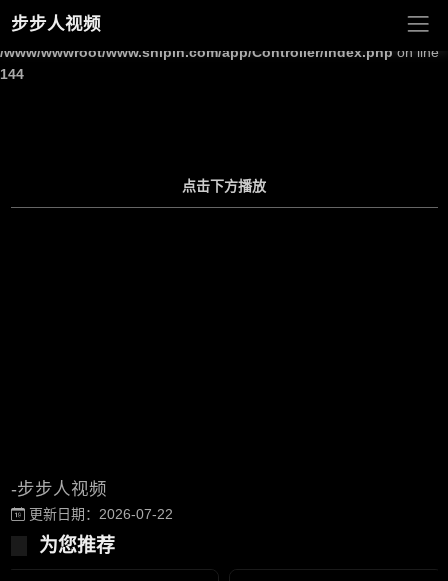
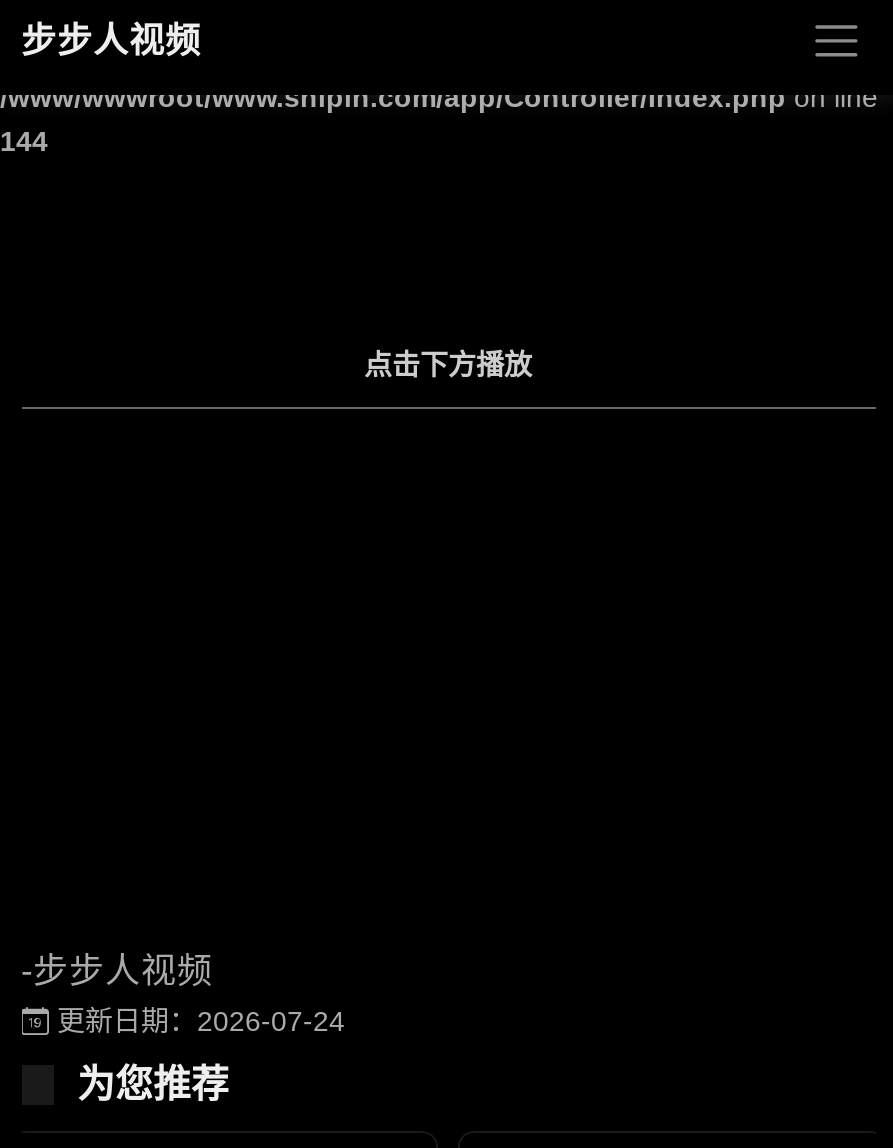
- 更新日期：2026-07-22
+ 更新日期：2026-07-24
